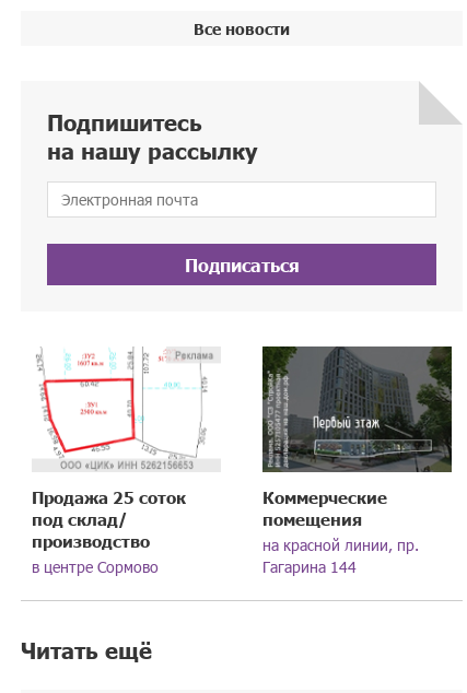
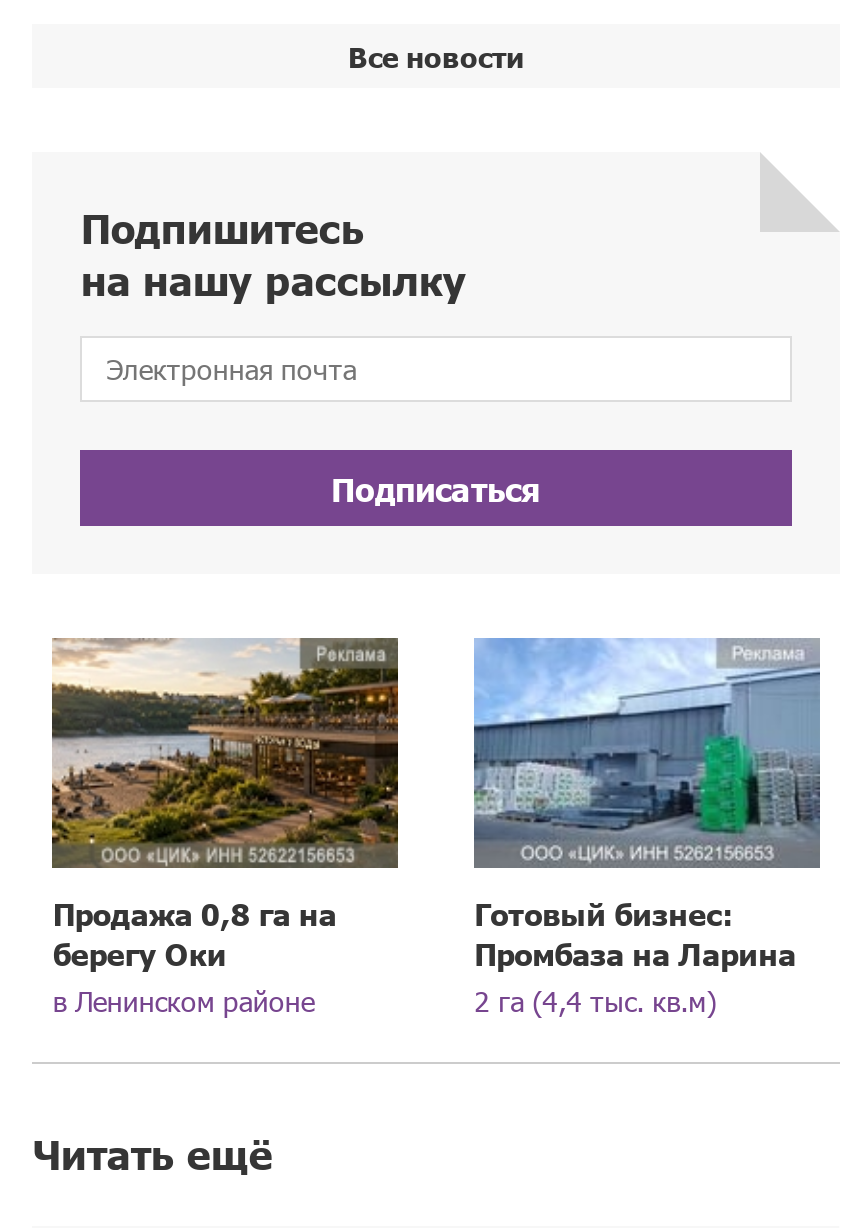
- [image]
- Продажа 25 соток
- под склад/
- производство
- в центре Сормово
+ [image]
+ Продажа 0,8 га на
+ берегу Оки
+ в Ленинском районе

- [image]
- Коммерческие
- помещения
- на красной линии, пр.
- Гагарина 144
+ [image]
+ Готовый бизнес:
+ Промбаза на Ларина
+ 2 га (4,4 тыс. кв.м)
